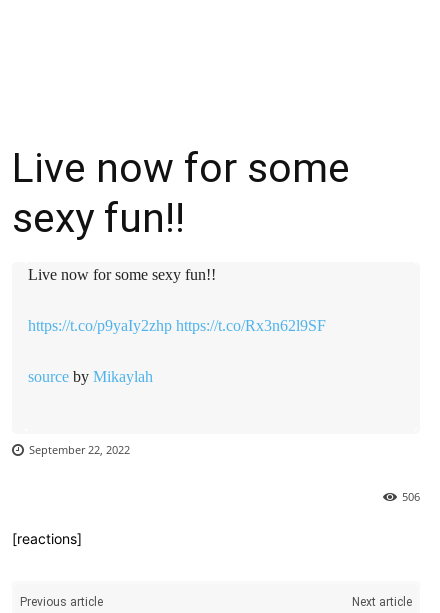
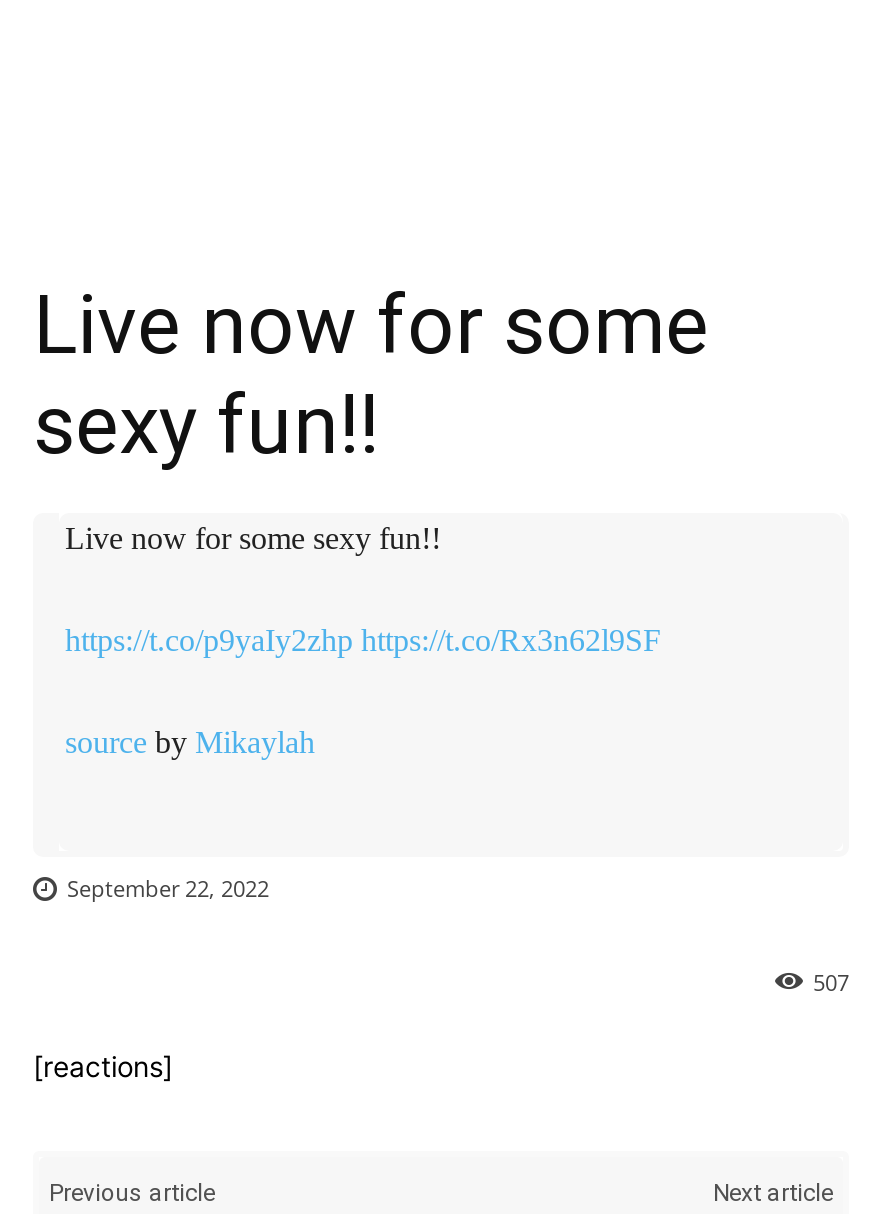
- 506
+ 507
